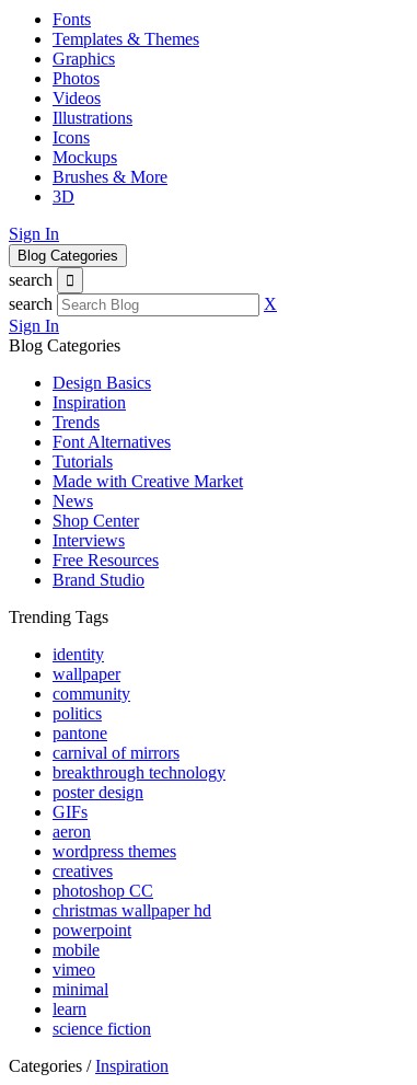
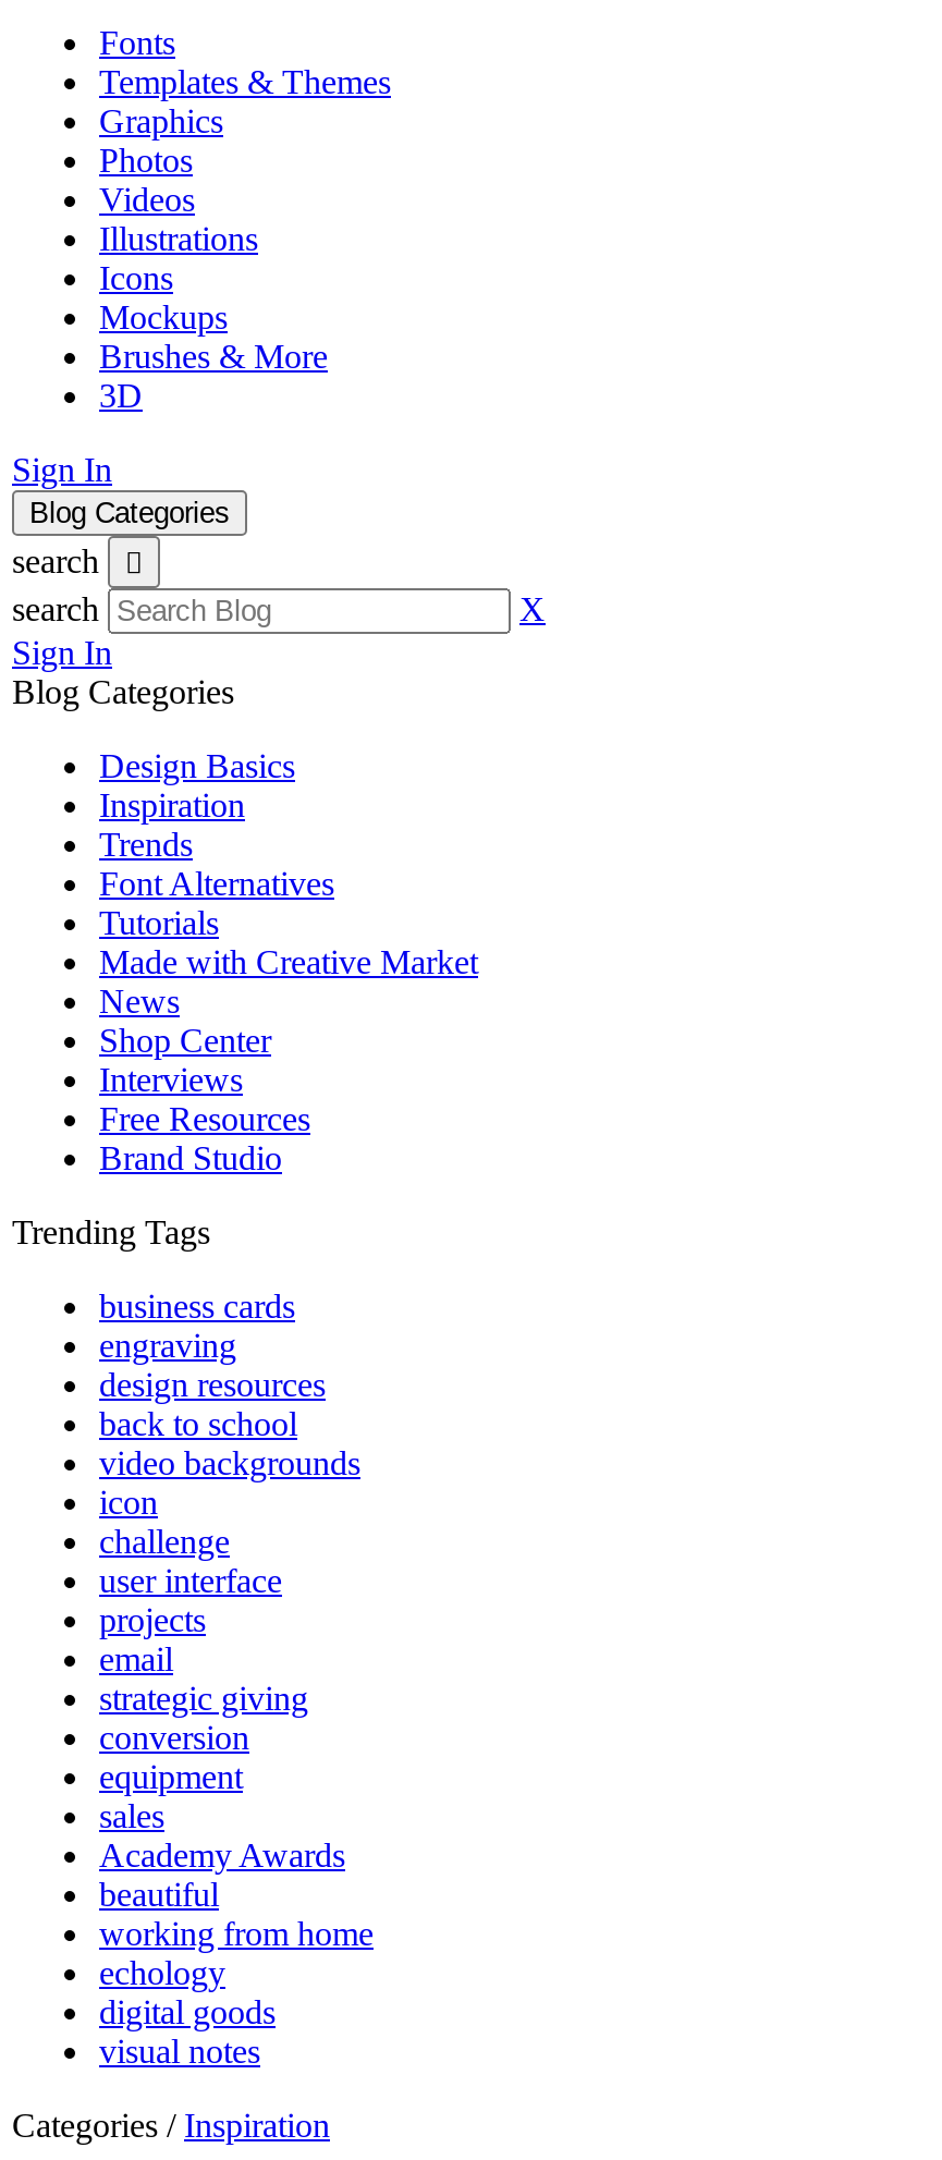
- identity
- wallpaper
- community
- politics
- pantone
- carnival of mirrors
- breakthrough technology
- poster design
- GIFs
- aeron
- wordpress themes
- creatives
- photoshop CC
- christmas wallpaper hd
- powerpoint
- mobile
- vimeo
- minimal
- learn
- science fiction
+ business cards
+ engraving
+ design resources
+ back to school
+ video backgrounds
+ icon
+ challenge
+ user interface
+ projects
+ email
+ strategic giving
+ conversion
+ equipment
+ sales
+ Academy Awards
+ beautiful
+ working from home
+ echology
+ digital goods
+ visual notes
